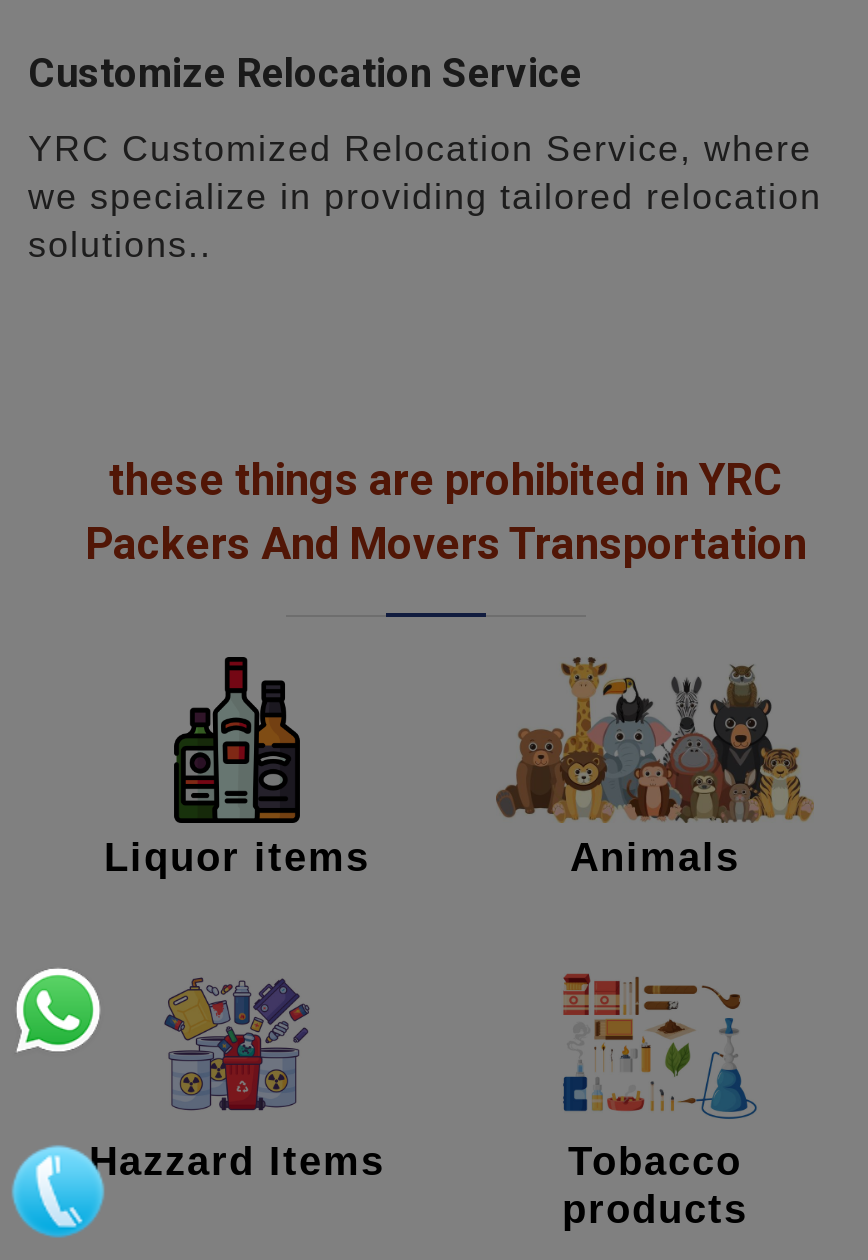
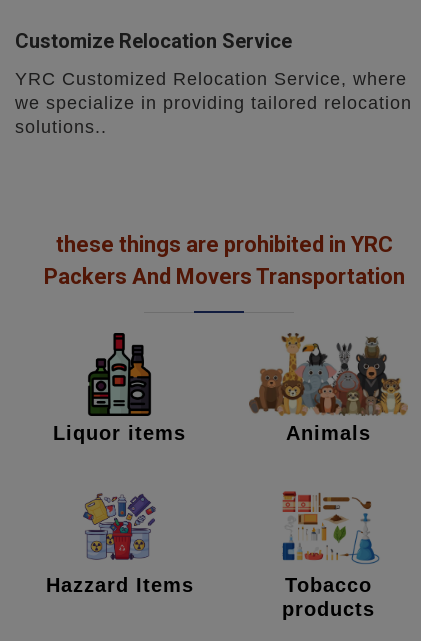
- [image]

- [image]
